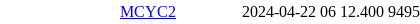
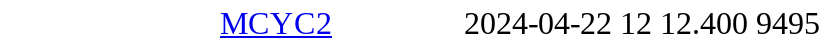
- 2024-04-22 06 12.400 9495
+ 2024-04-22 12 12.400 9495
